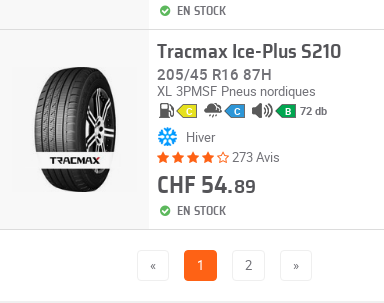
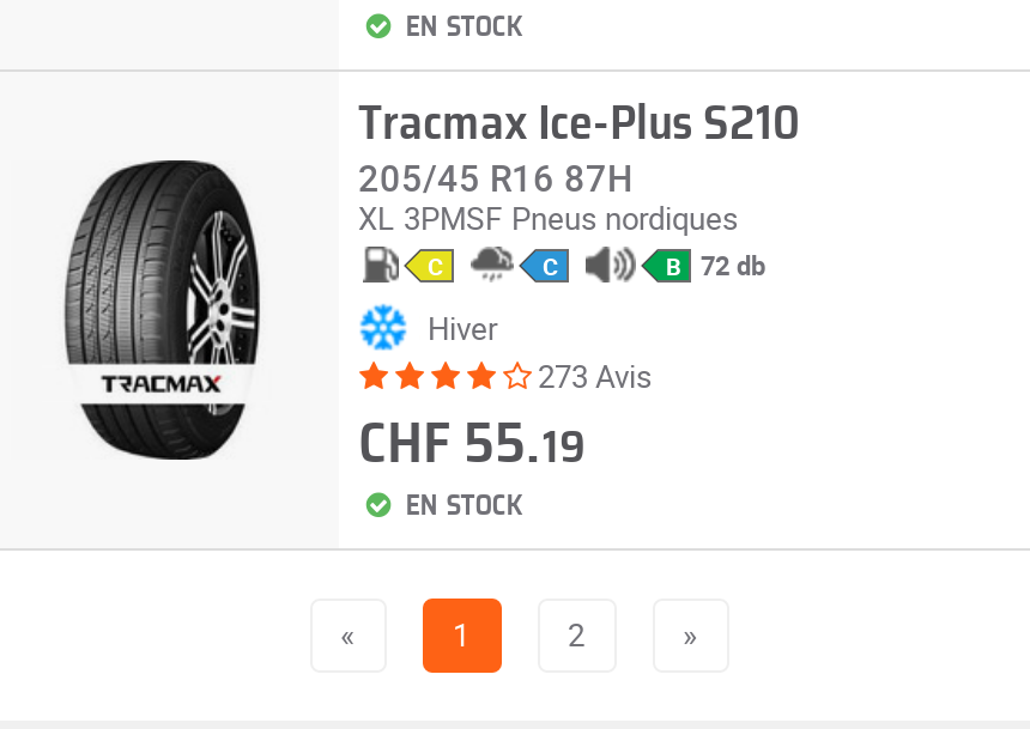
- CHF 54.89
+ CHF 55.19
